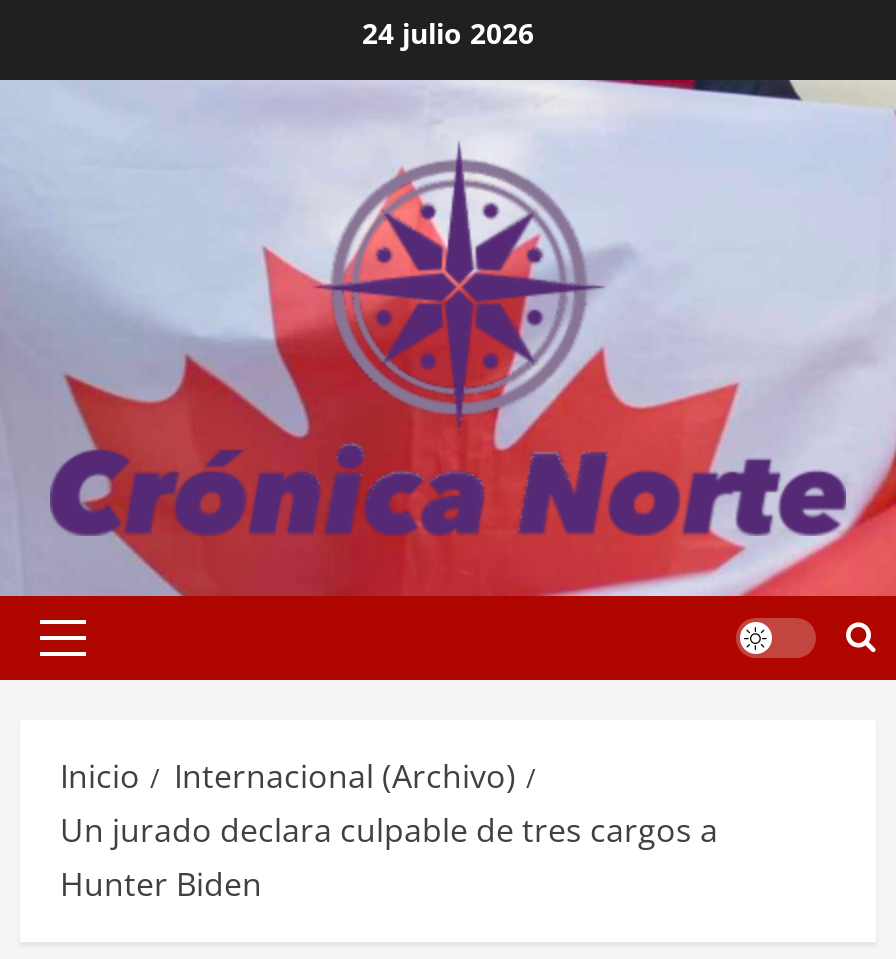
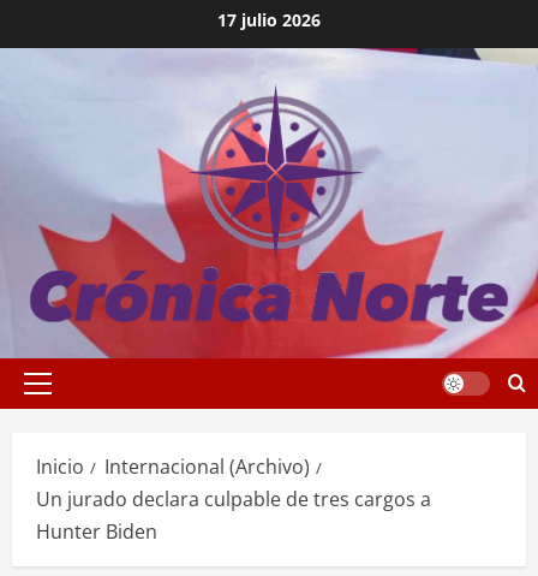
- 24 julio 2026
+ 17 julio 2026
